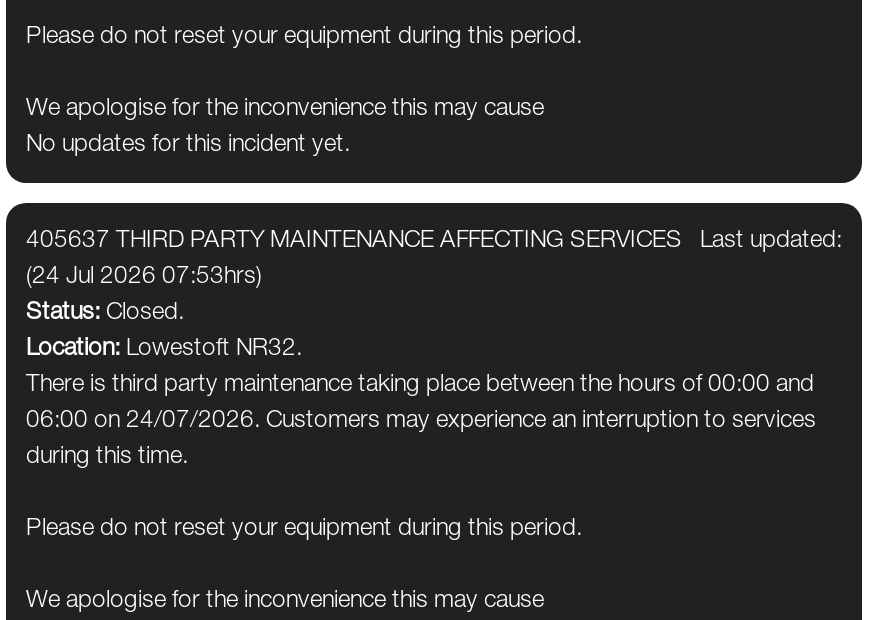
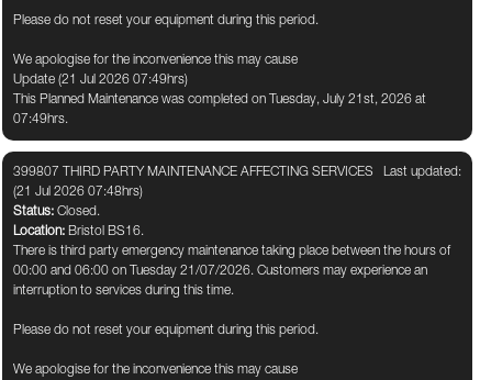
- No updates for this incident yet.
+ Update (21 Jul 2026 07:49hrs)
+ This Planned Maintenance was completed on Tuesday, July 21st, 2026 at
+ 07:49hrs.

- 405637 THIRD PARTY MAINTENANCE AFFECTING SERVICES
+ 399807 THIRD PARTY MAINTENANCE AFFECTING SERVICES

- (24 Jul 2026 07:53hrs)
+ (21 Jul 2026 07:48hrs)

- Location: Lowestoft NR32.
+ Location: Bristol BS16.

- There is third party maintenance taking place between the hours of 00:00 and
+ There is third party emergency maintenance taking place between the hours of

- 06:00 on 24/07/2026. Customers may experience an interruption to services
+ 00:00 and 06:00 on Tuesday 21/07/2026. Customers may experience an

- during this time.
+ interruption to services during this time.
